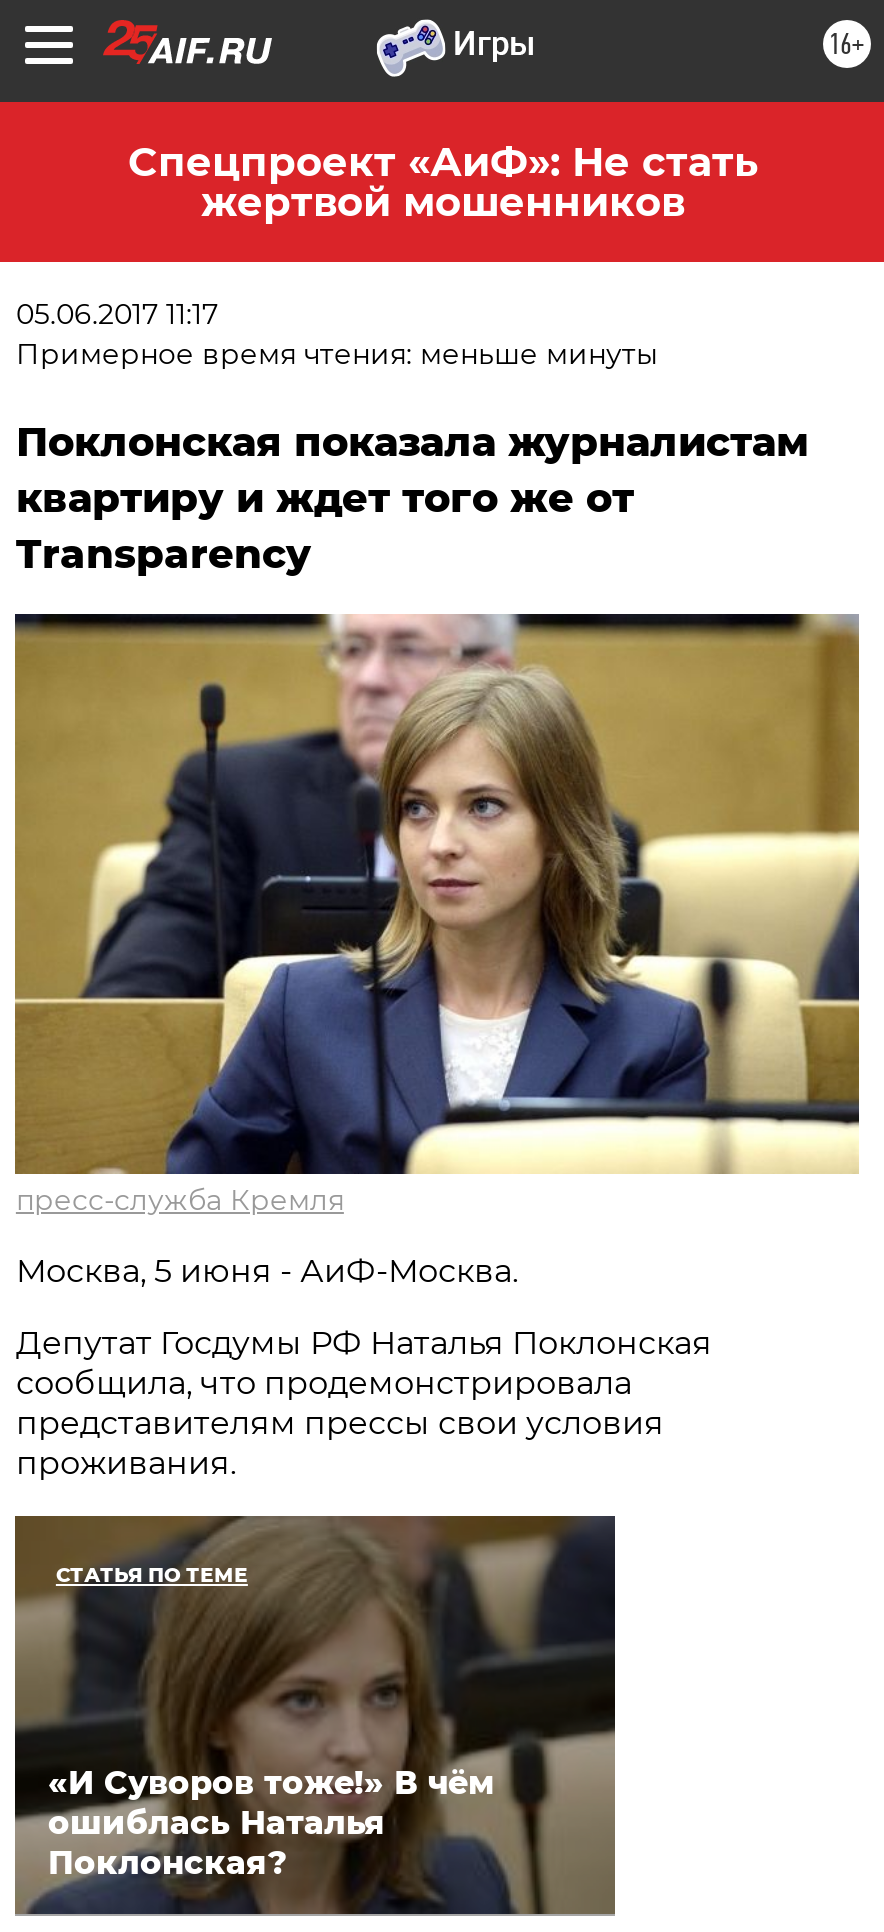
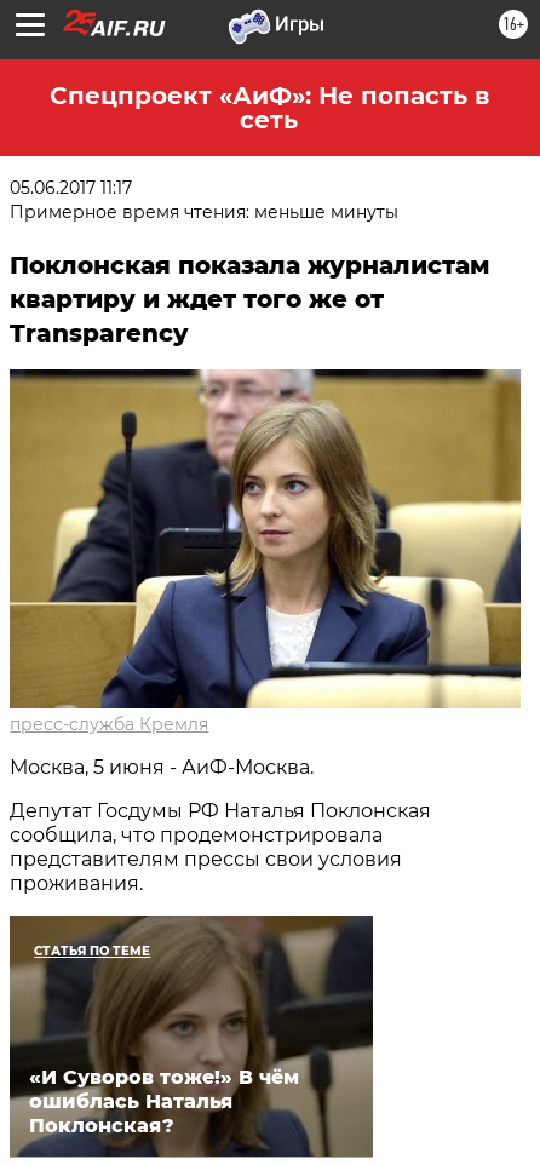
- Спецпроект «АиФ»: Не стать
- жертвой мошенников
+ Спецпроект «АиФ»: Не попасть в
+ сеть
